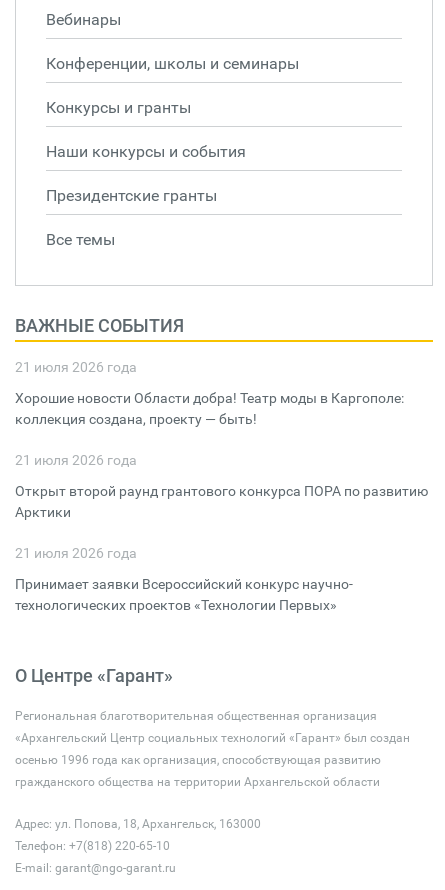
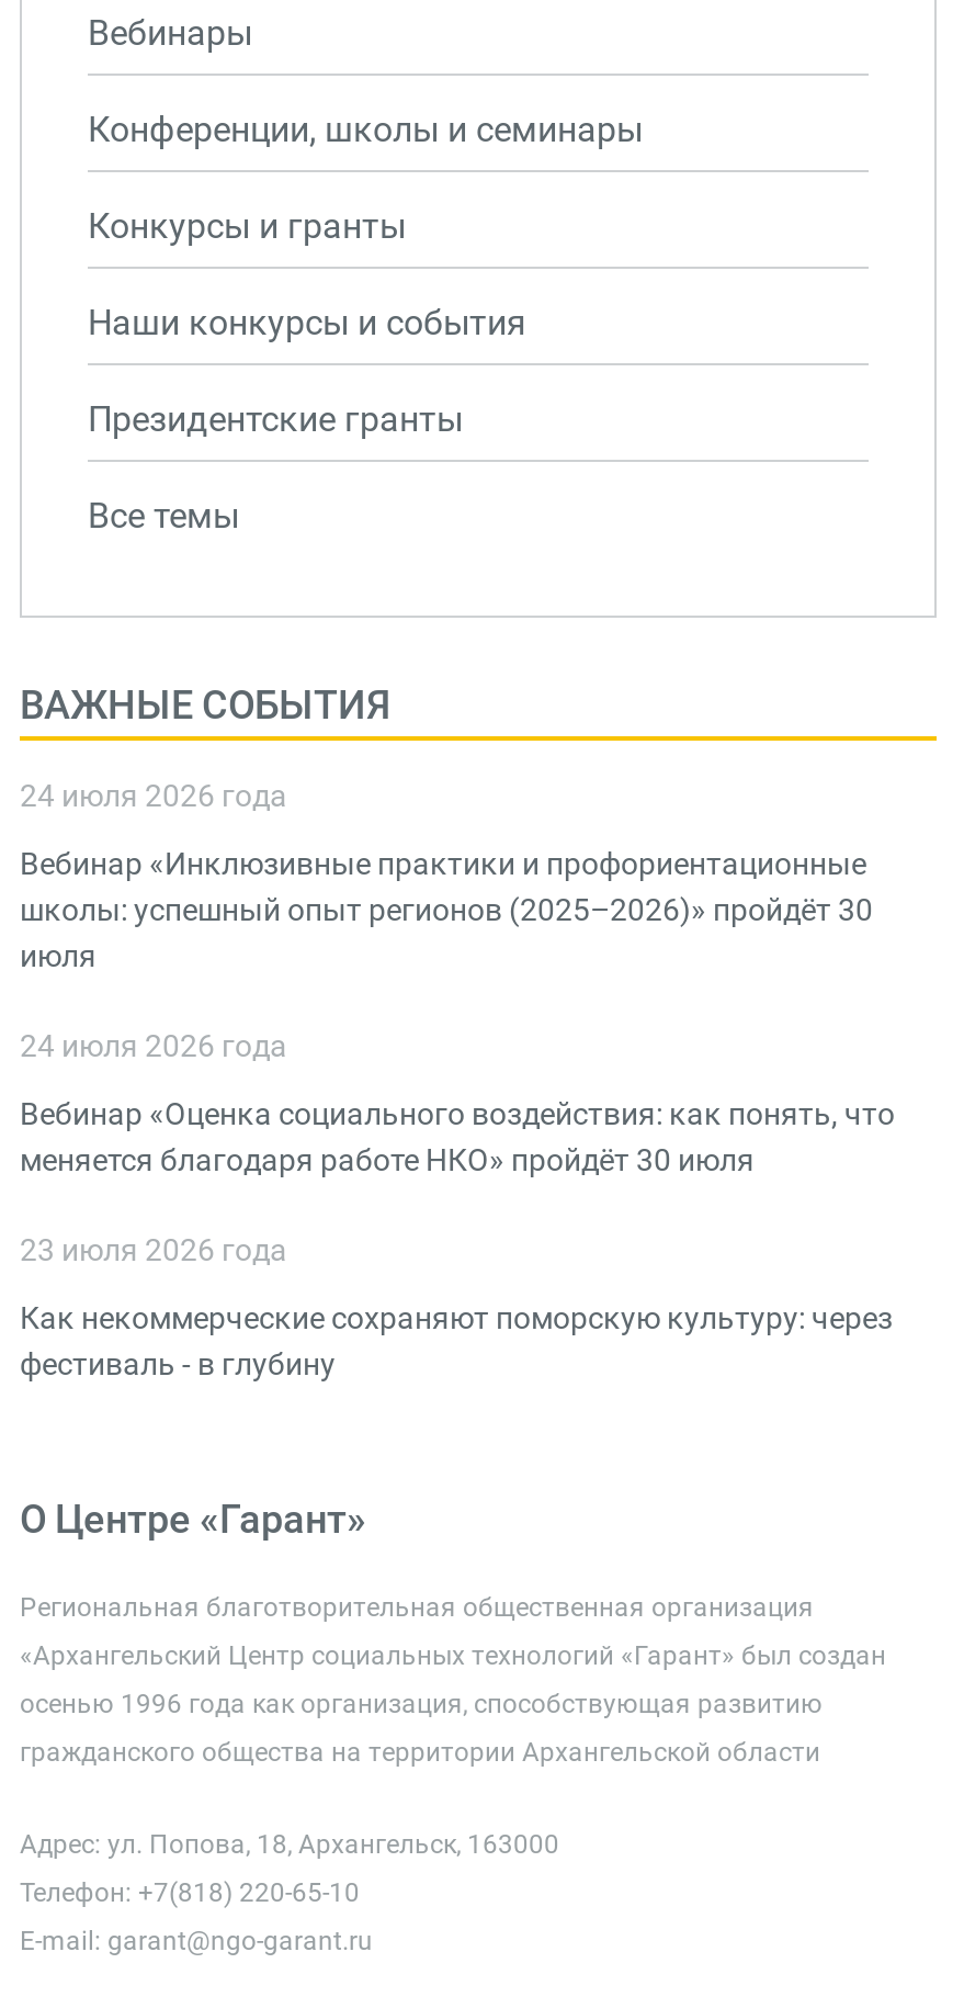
- 21 июля 2026 года
+ 24 июля 2026 года

- Хорошие новости Области добра! Театр моды в Каргополе:
- коллекция создана, проекту — быть!
+ Вебинар «Инклюзивные практики и профориентационные
+ школы: успешный опыт регионов (2025–2026)» пройдёт 30
+ июля

- 21 июля 2026 года
+ 24 июля 2026 года

- Открыт второй раунд грантового конкурса ПОРА по развитию
- Арктики
+ Вебинар «Оценка социального воздействия: как понять, что
+ меняется благодаря работе НКО» пройдёт 30 июля

- 21 июля 2026 года
+ 23 июля 2026 года

- Принимает заявки Всероссийский конкурс научно-
- технологических проектов «Технологии Первых»
+ Как некоммерческие сохраняют поморскую культуру: через
+ фестиваль - в глубину
